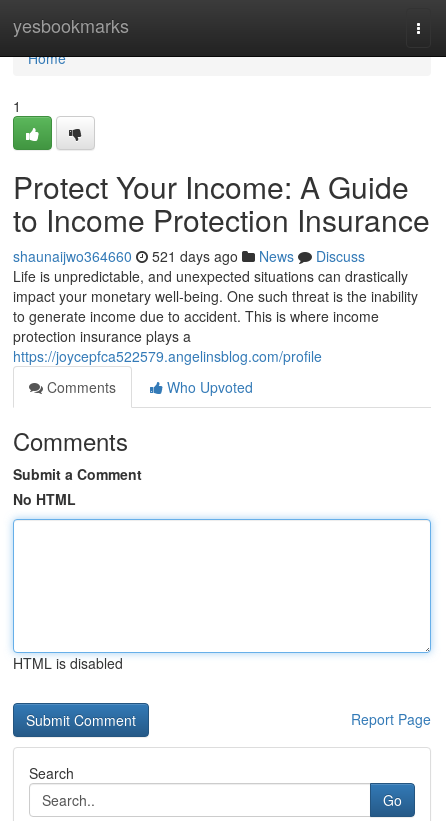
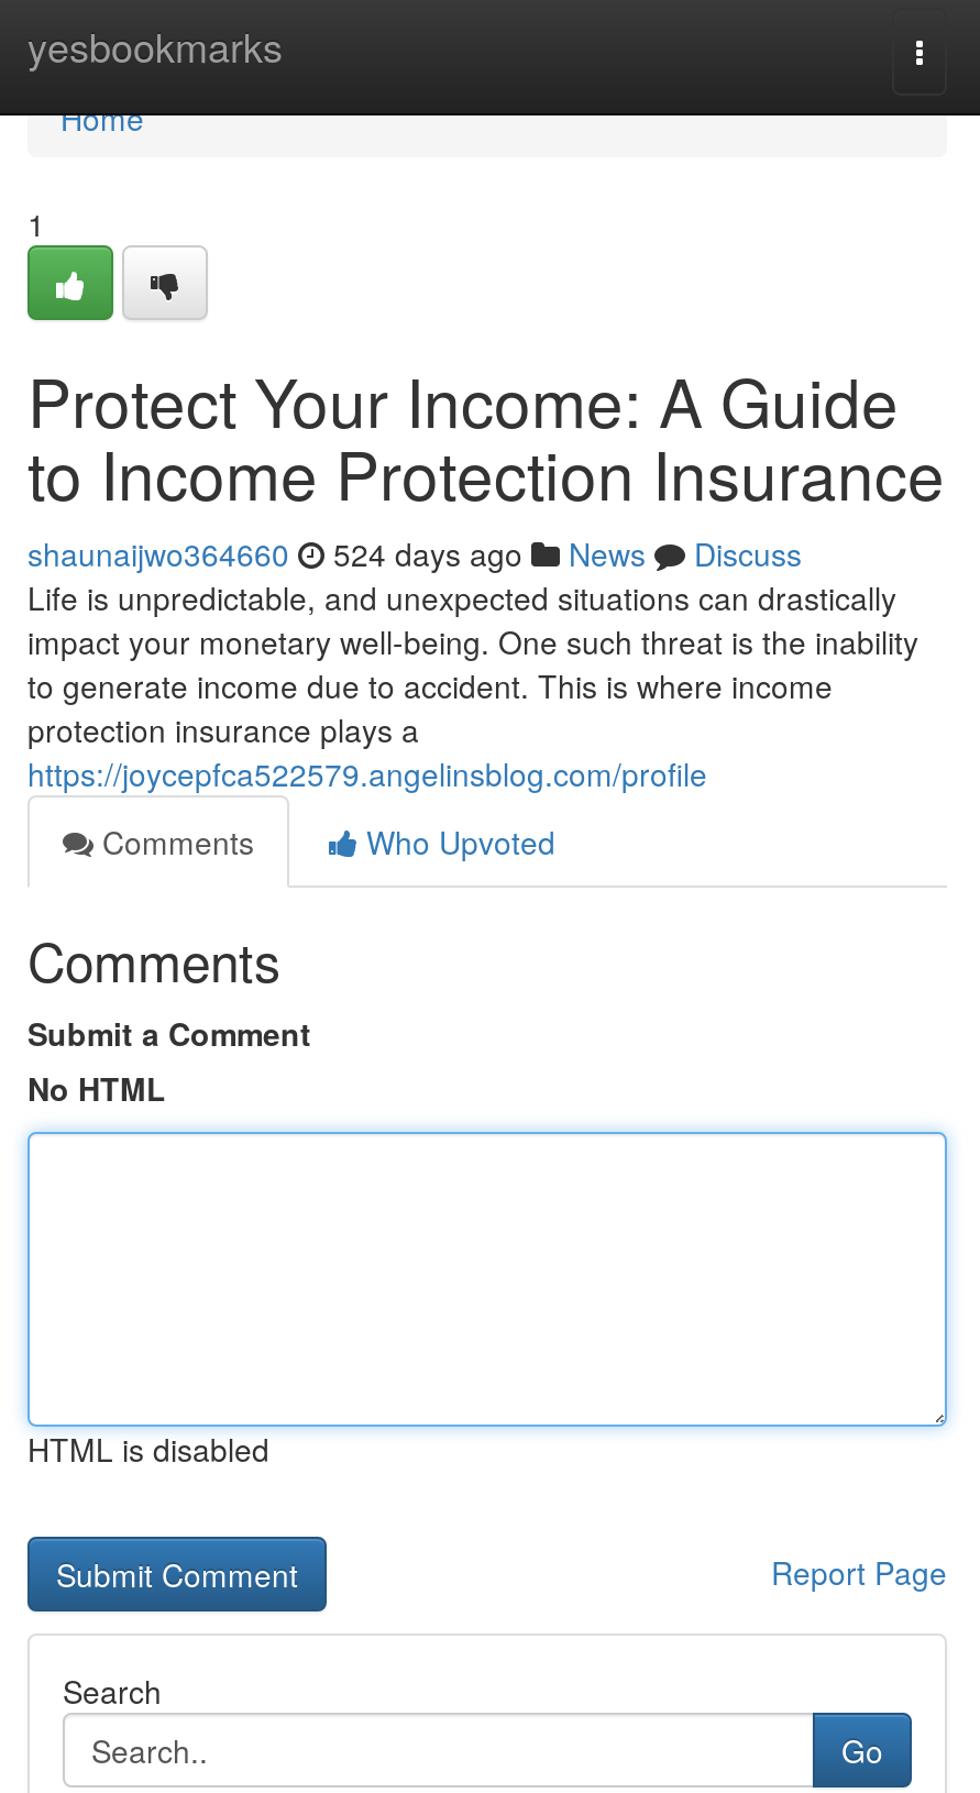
- shaunaijwo364660 521 days ago News Discuss
+ shaunaijwo364660 524 days ago News Discuss
